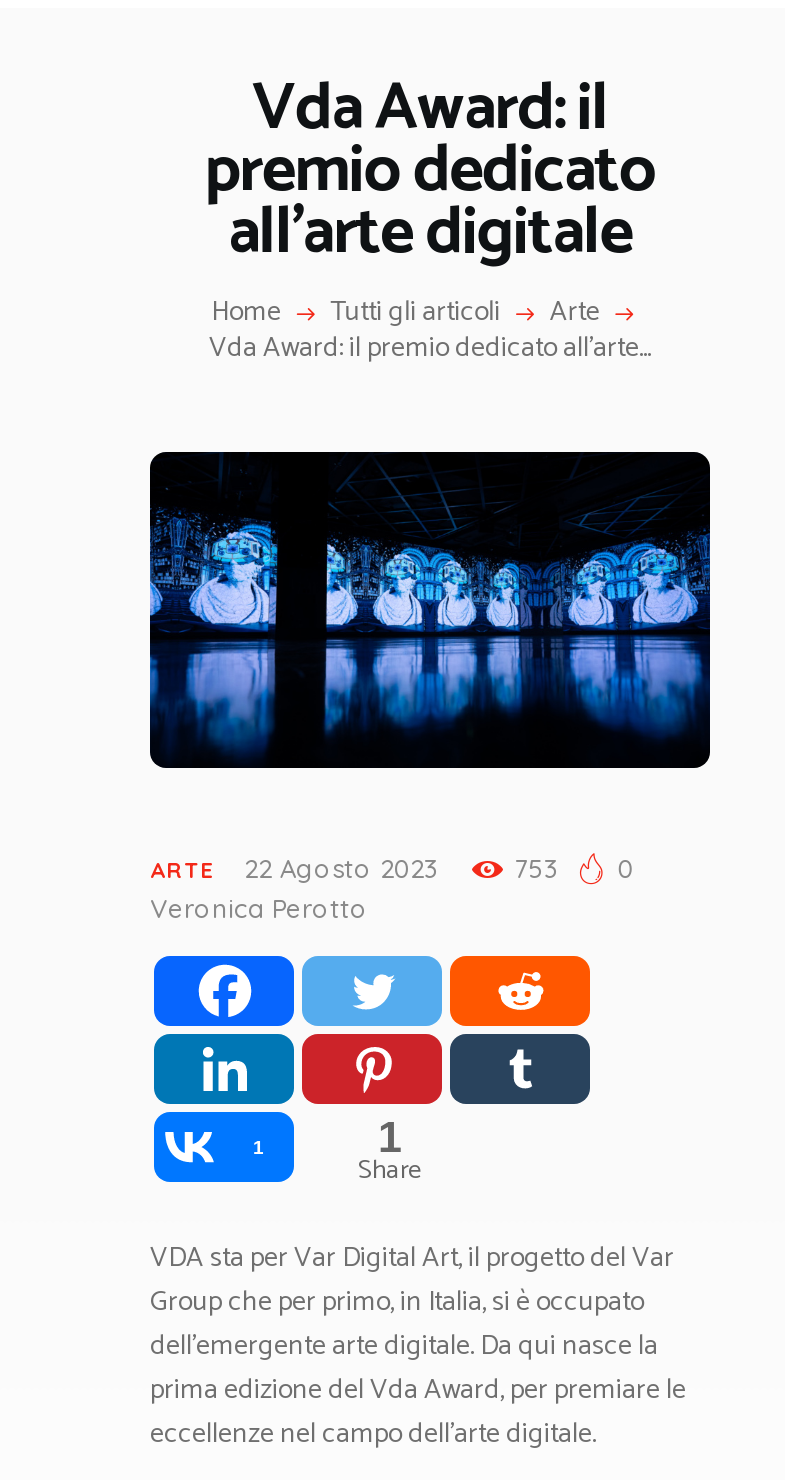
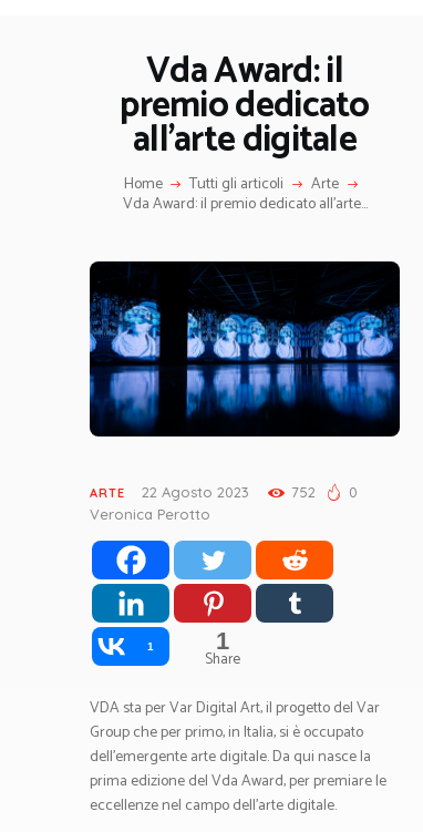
- 753 0
+ 752 0
